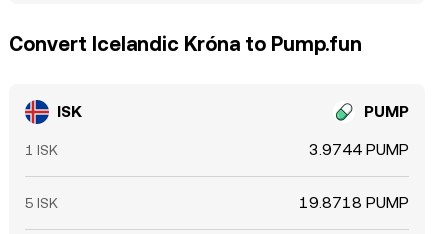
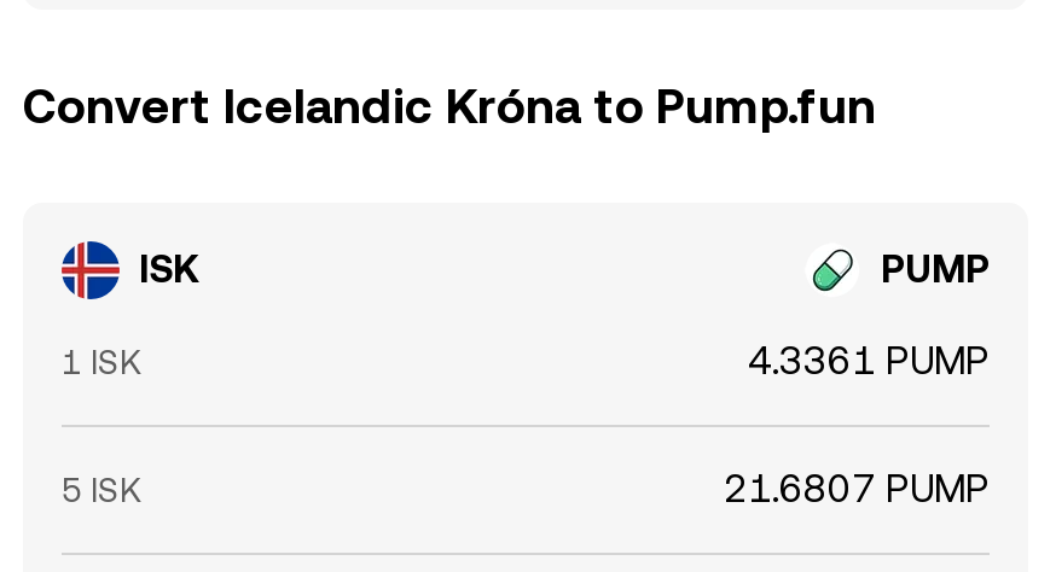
- 3.9744 PUMP
+ 4.3361 PUMP

- 19.8718 PUMP
+ 21.6807 PUMP
